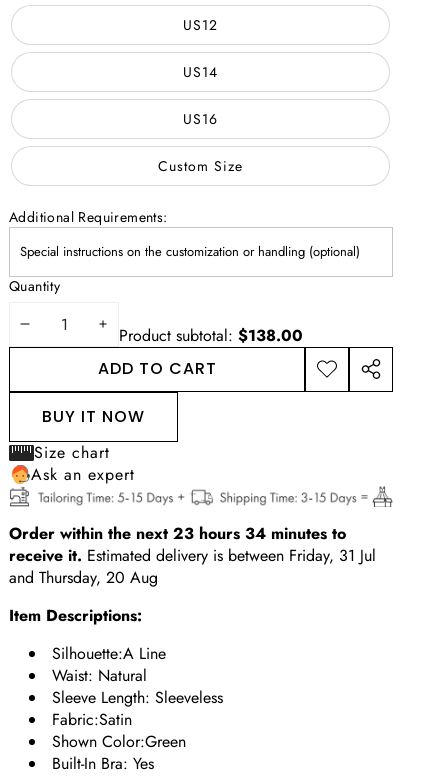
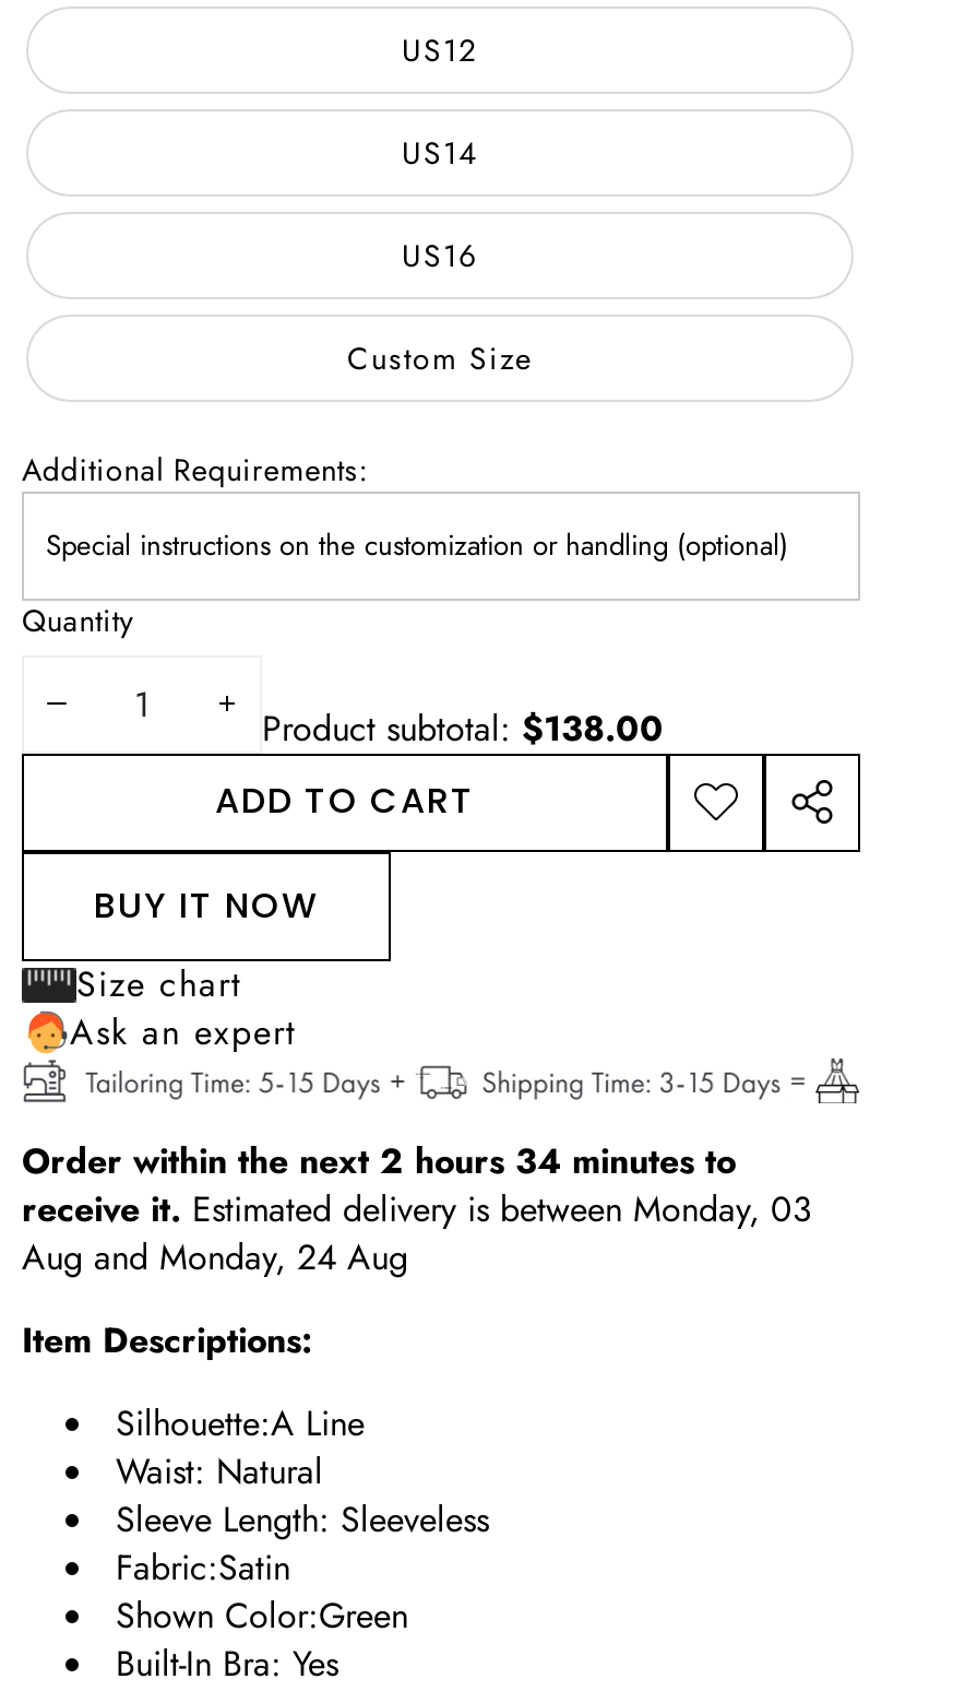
- Order within the next 23 hours 34 minutes to
- receive it. Estimated delivery is between Friday, 31 Jul
- and Thursday, 20 Aug
+ Order within the next 2 hours 34 minutes to
+ receive it. Estimated delivery is between Monday, 03
+ Aug and Monday, 24 Aug
